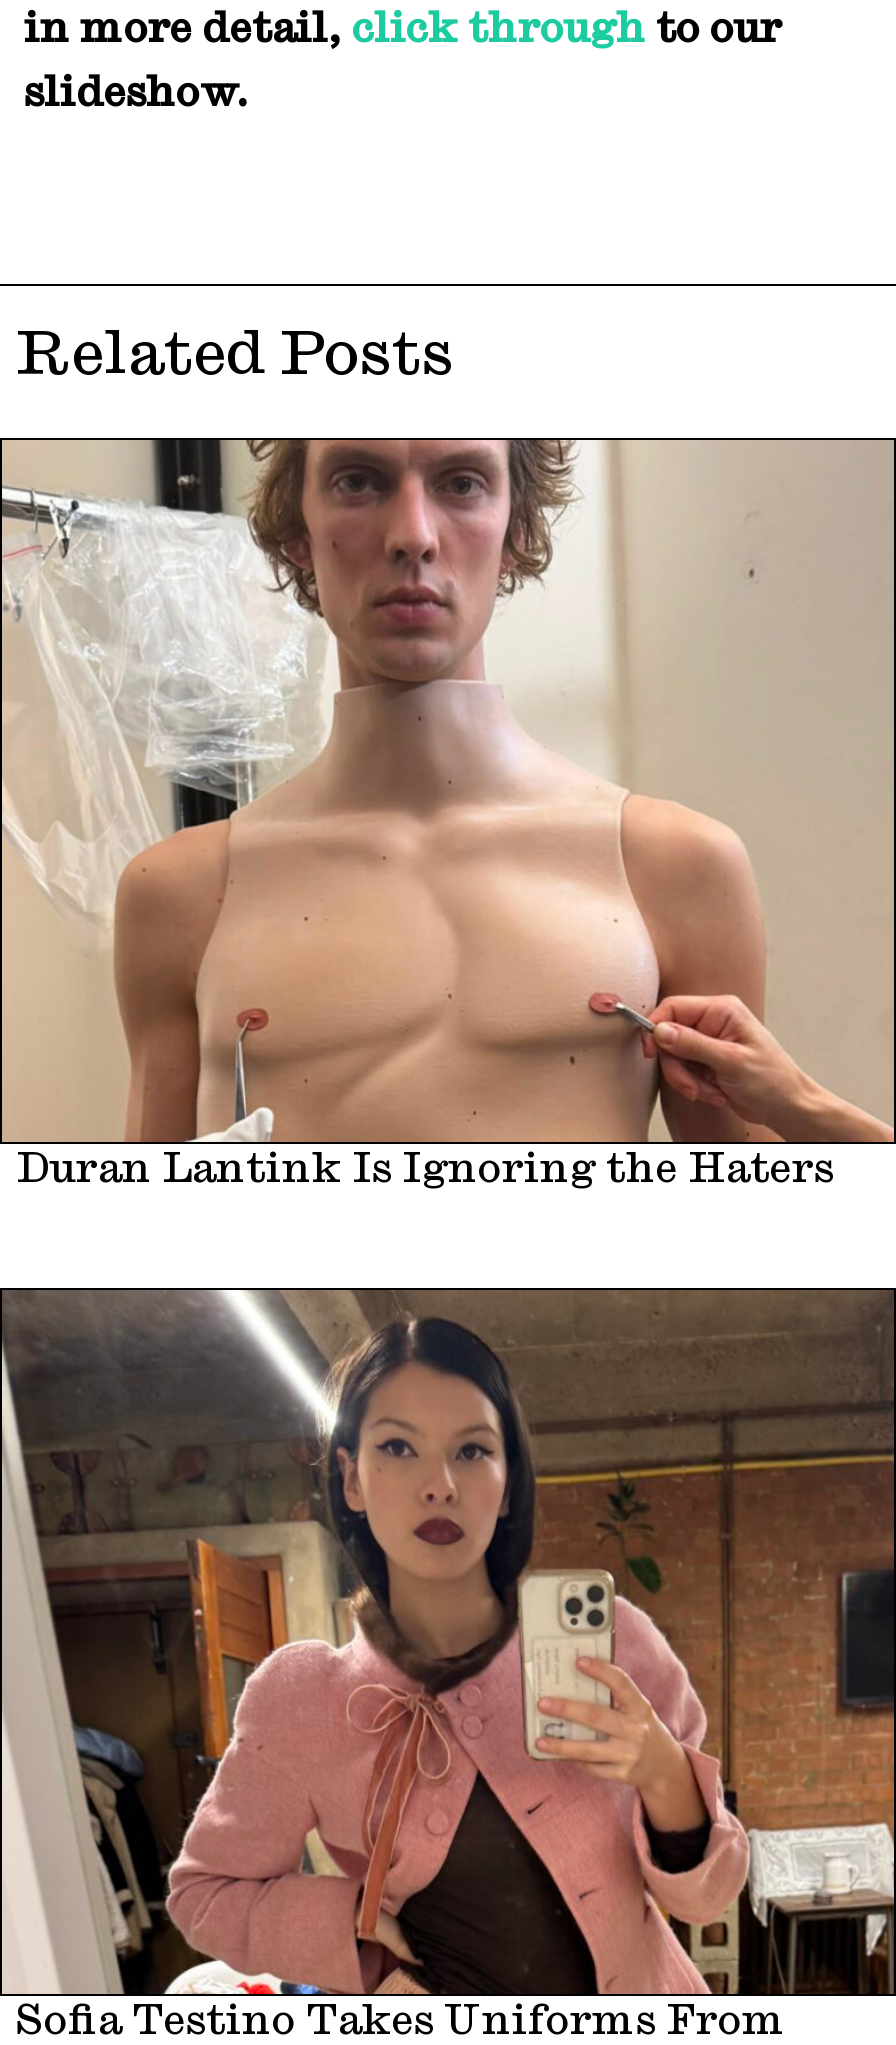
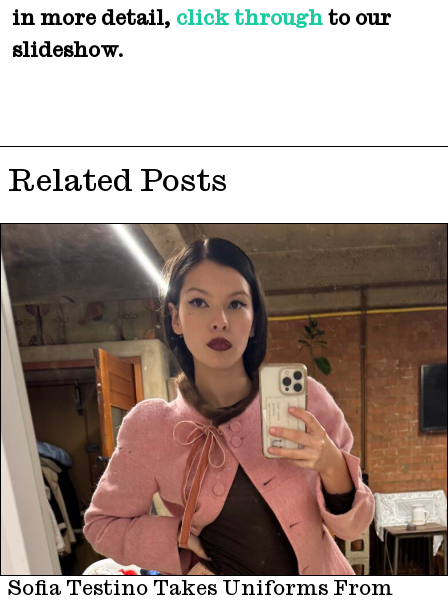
- [image]
- Duran Lantink Is Ignoring the Haters
